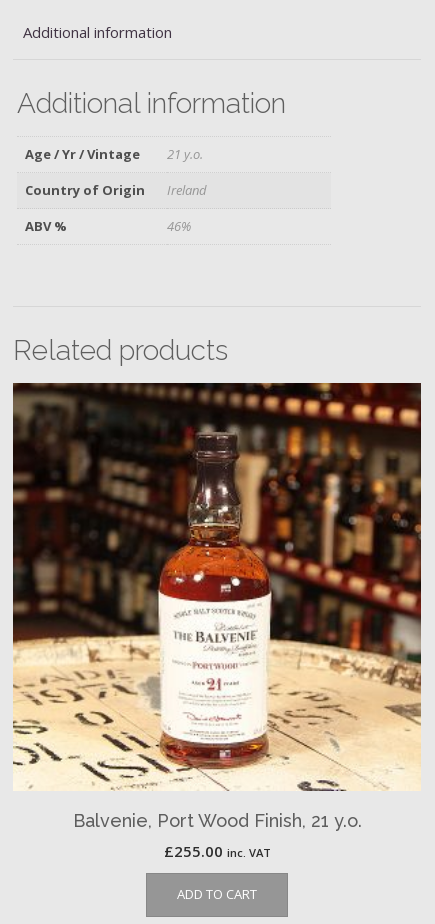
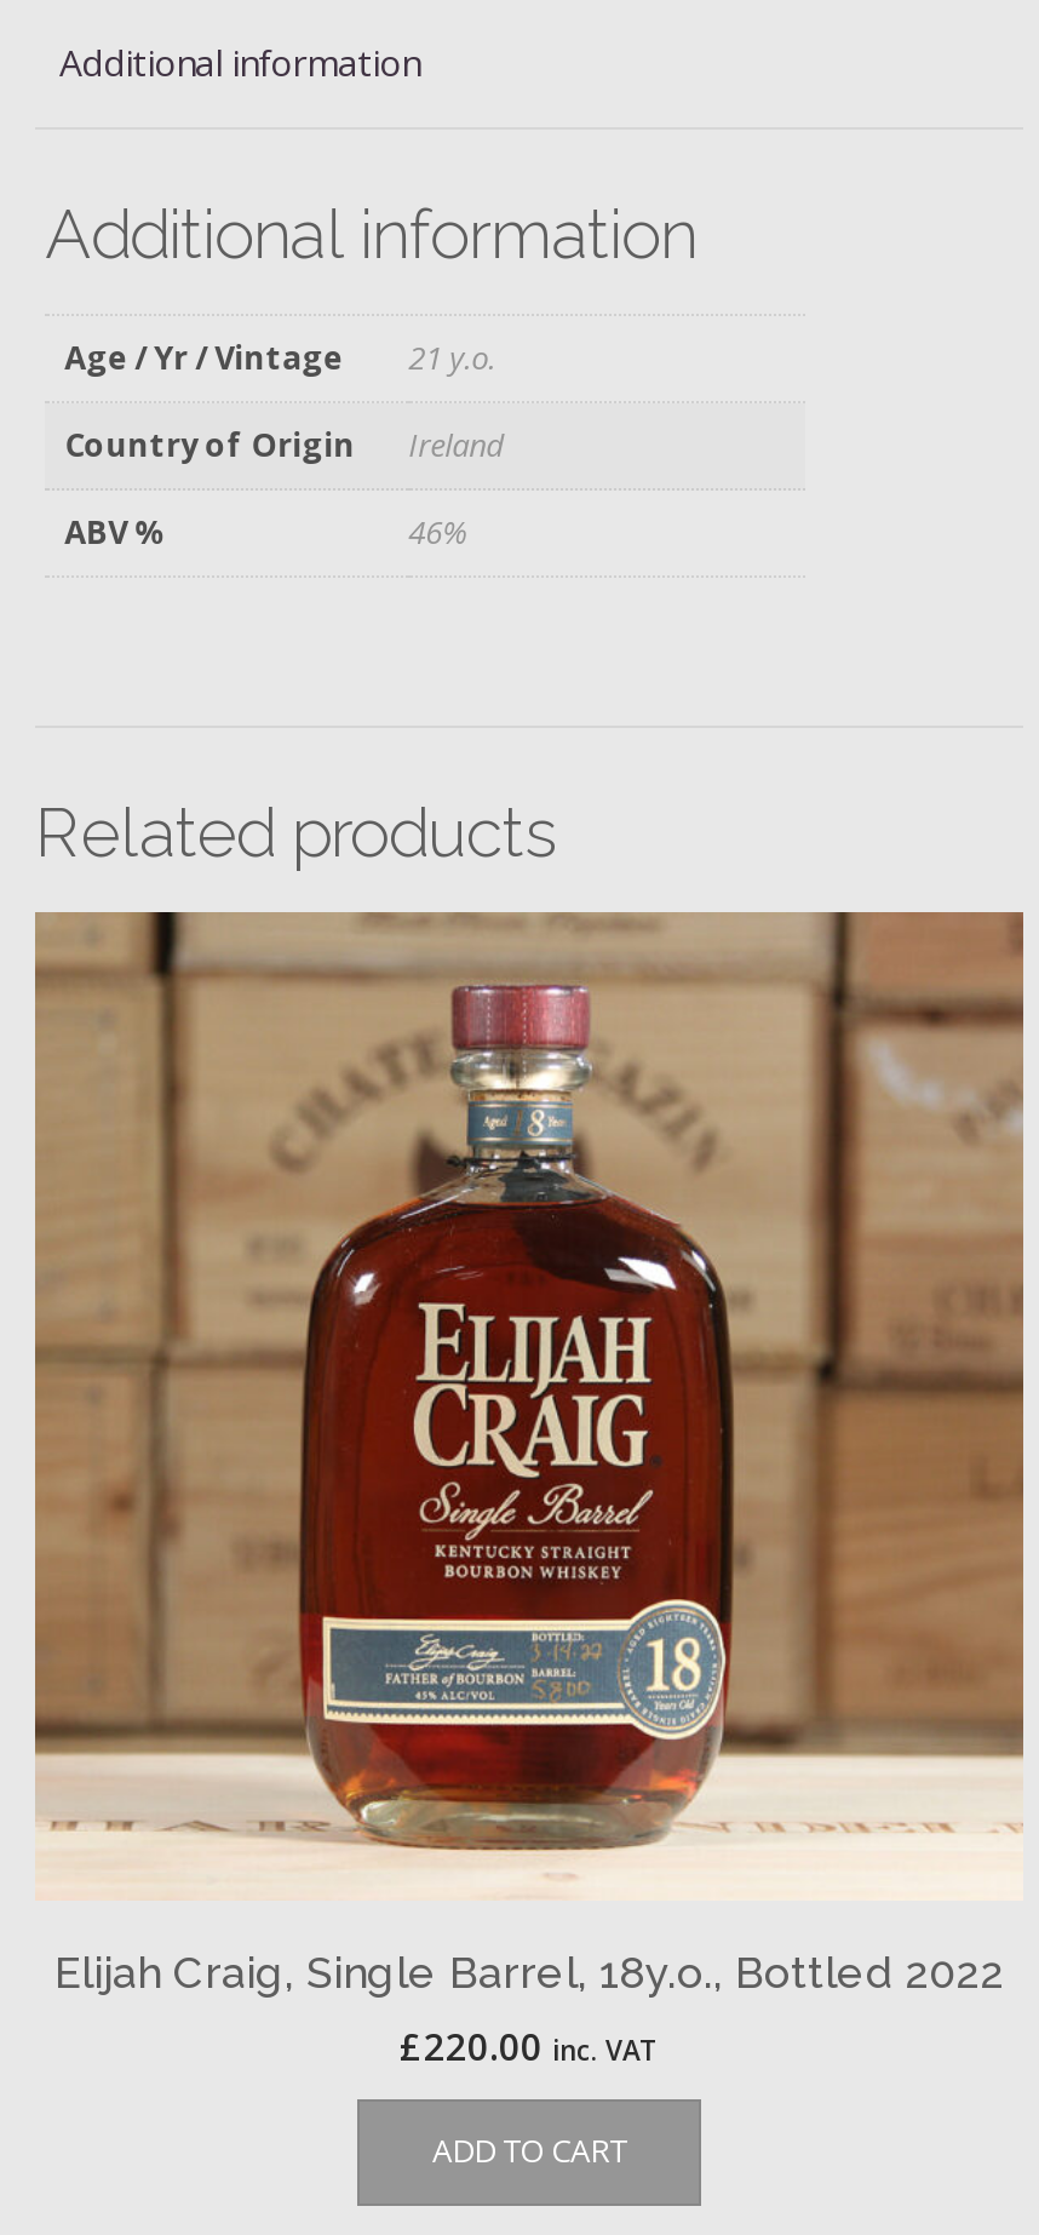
- [image]
- Balvenie, Port Wood Finish, 21 y.o.
+ [image]
+ Elijah Craig, Single Barrel, 18y.o., Bottled 2022

- £255.00 inc. VAT
+ £220.00 inc. VAT
